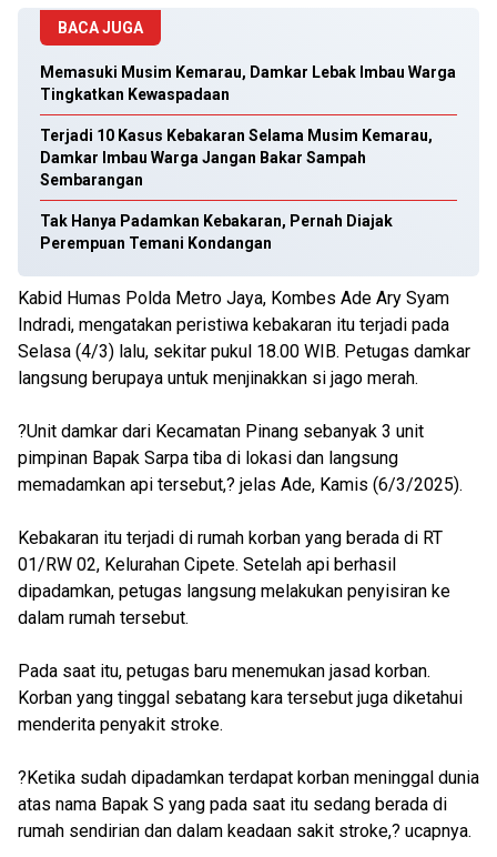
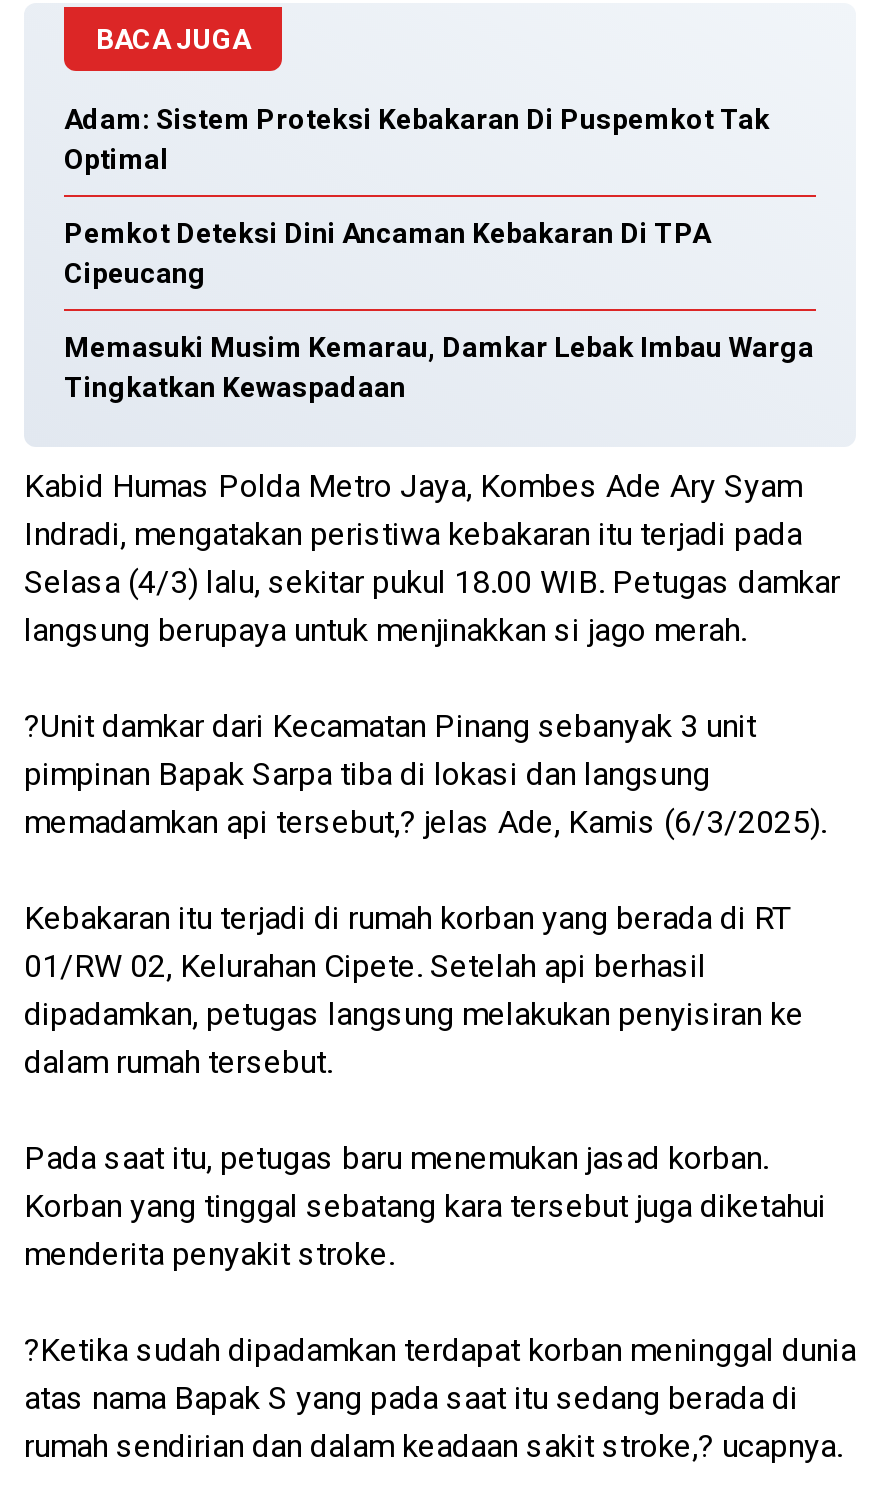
+ Adam: Sistem Proteksi Kebakaran Di Puspemkot Tak
+ Optimal
+ Pemkot Deteksi Dini Ancaman Kebakaran Di TPA
+ Cipeucang

moved down: Memasuki Musim Kemarau, Damkar Lebak Imbau Warga | Tingkatkan Kewaspadaan

- Terjadi 10 Kasus Kebakaran Selama Musim Kemarau,
- Damkar Imbau Warga Jangan Bakar Sampah
- Sembarangan
- Tak Hanya Padamkan Kebakaran, Pernah Diajak
- Perempuan Temani Kondangan
